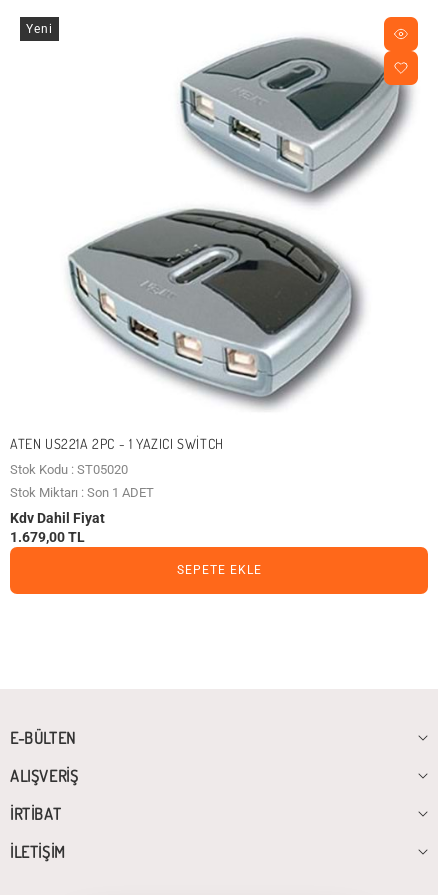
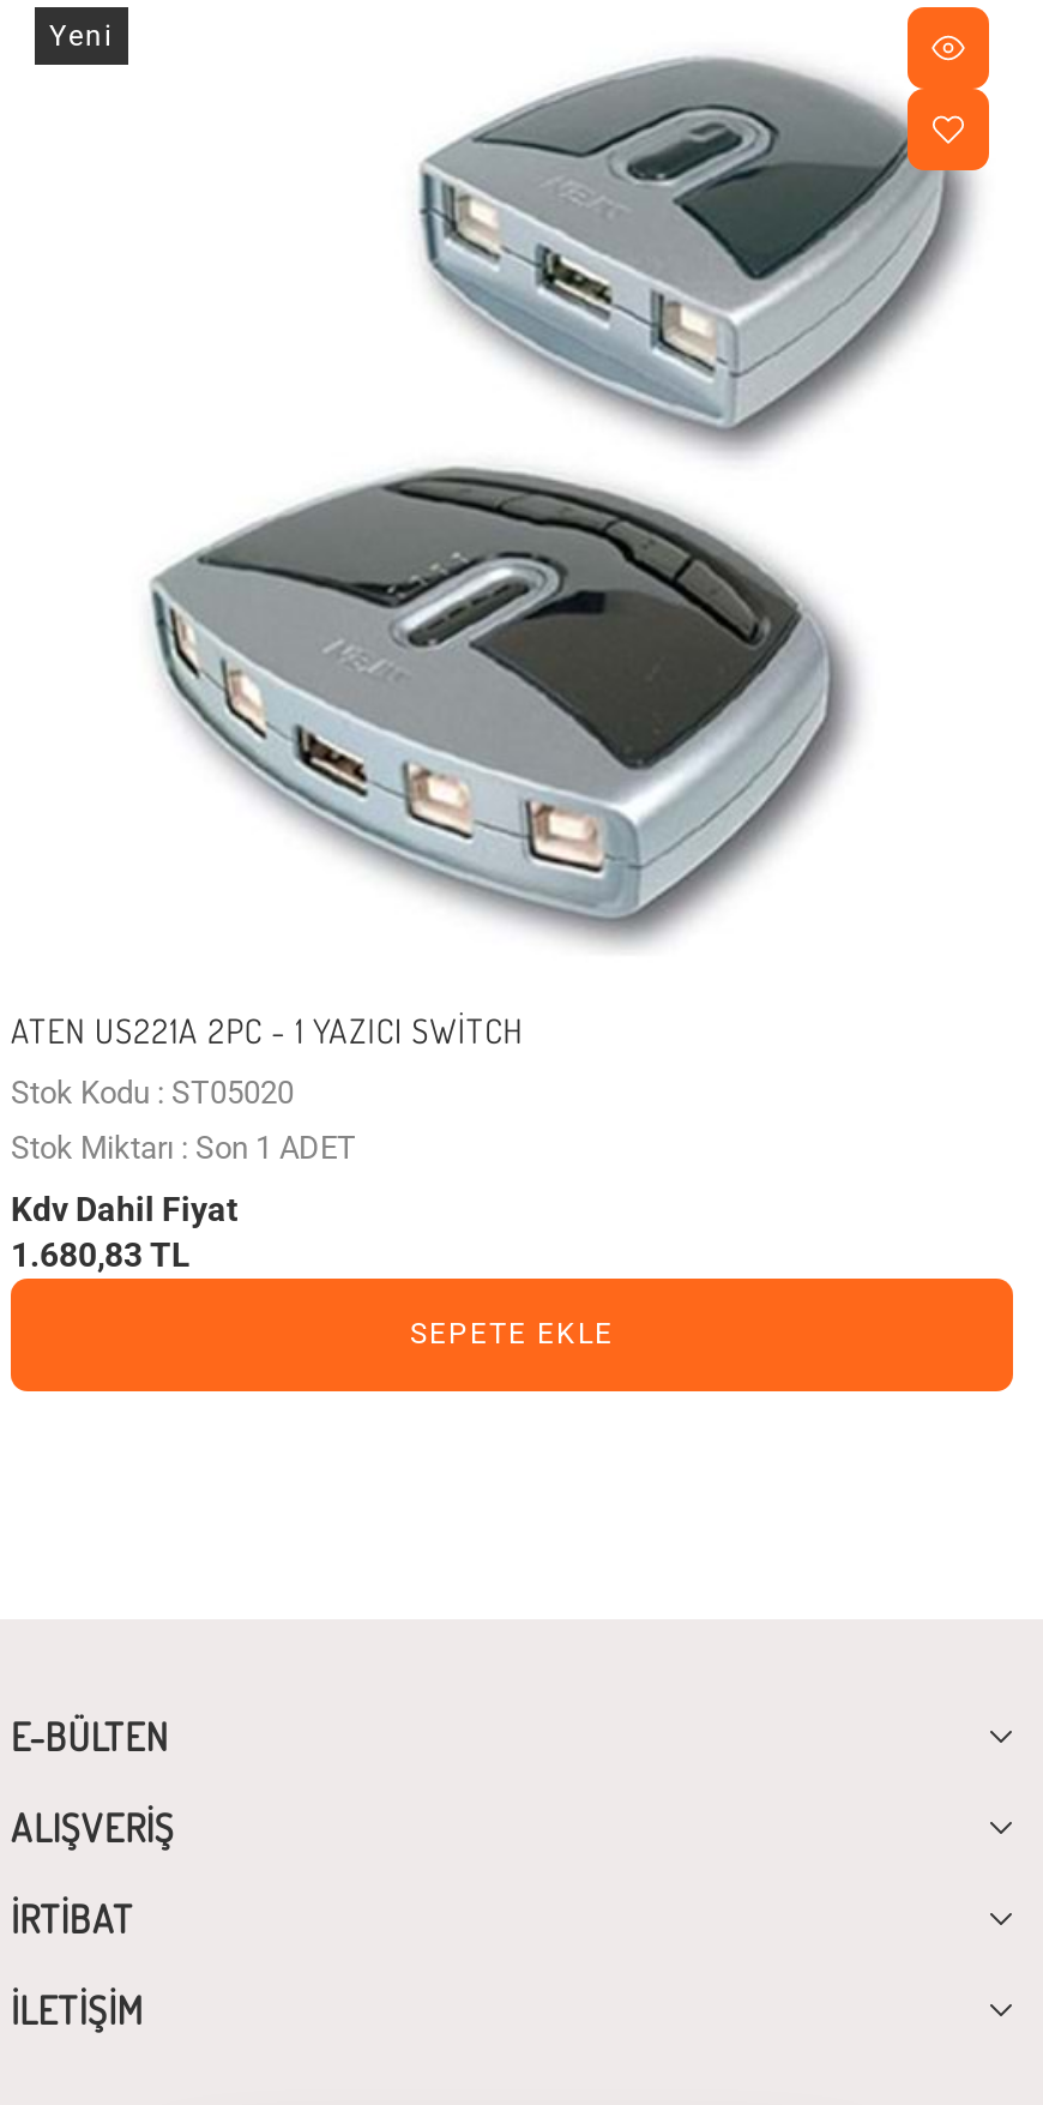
- 1.679,00 TL
+ 1.680,83 TL
